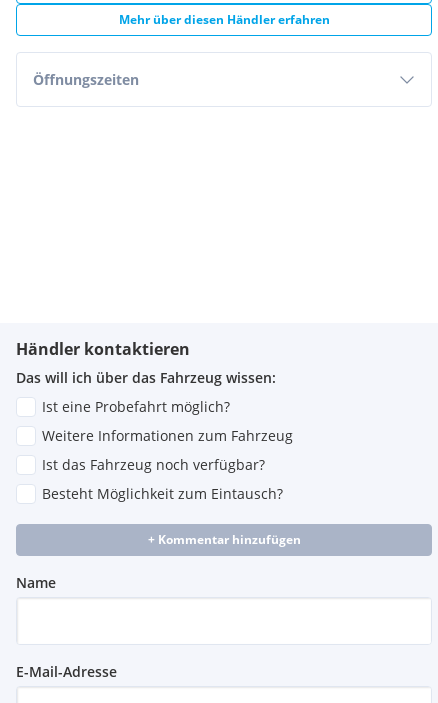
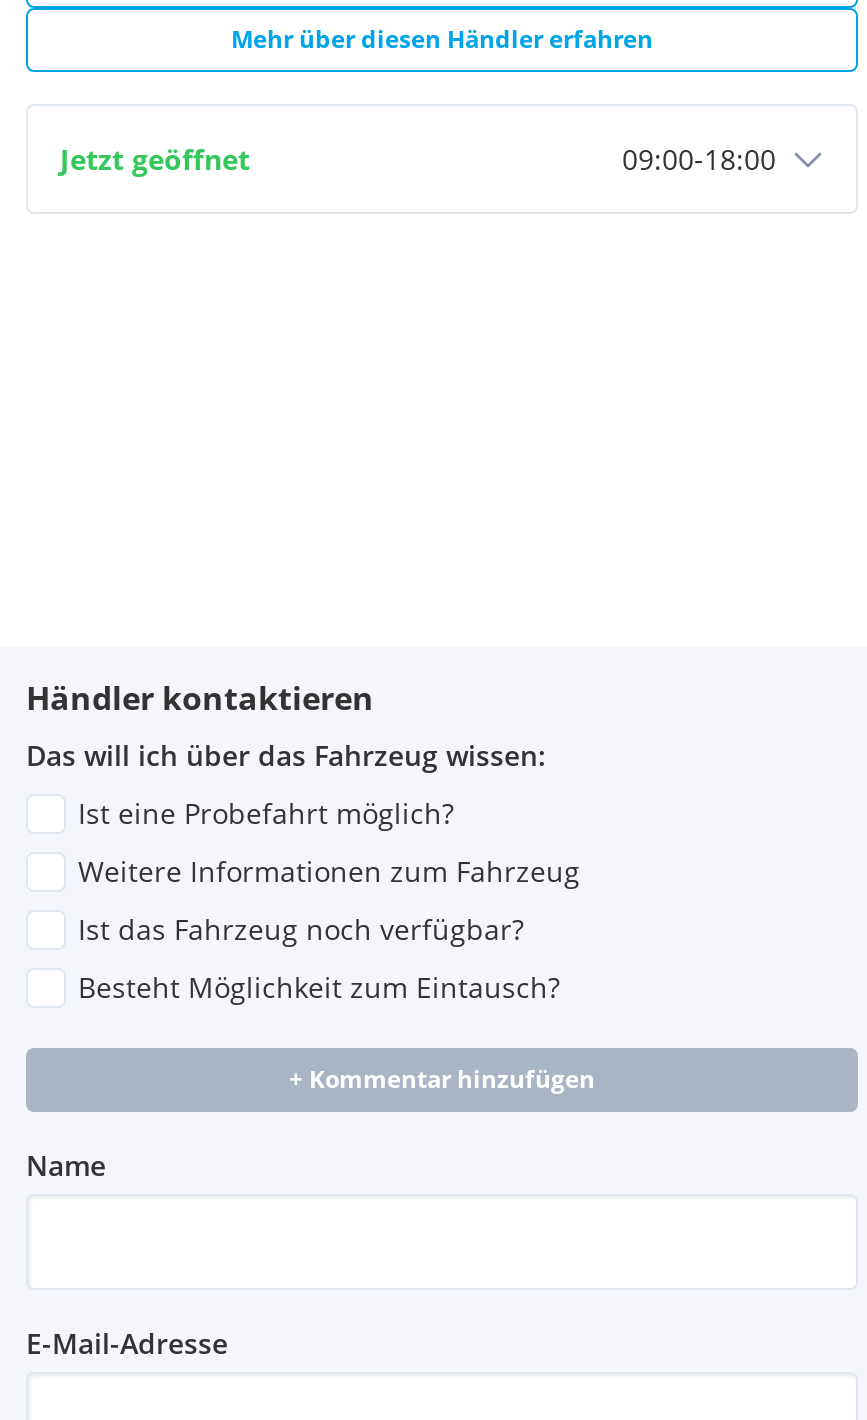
- Öffnungszeiten
+ Jetzt geöffnet
+ 09:00-18:00
